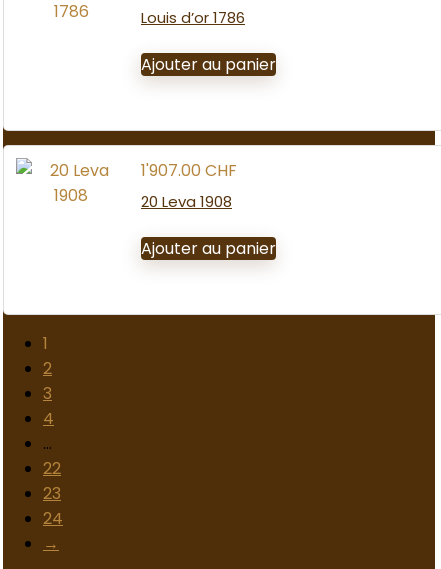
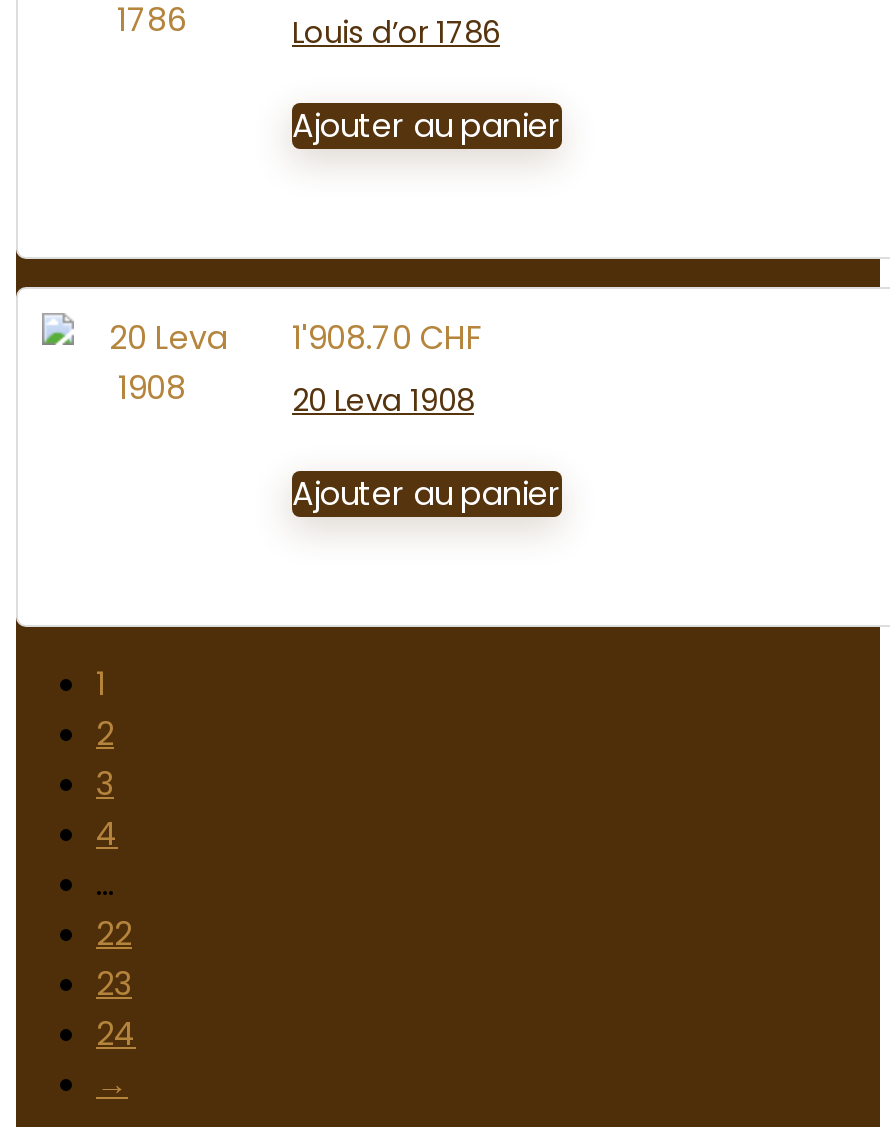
- 1'907.00 CHF
+ 1'908.70 CHF
